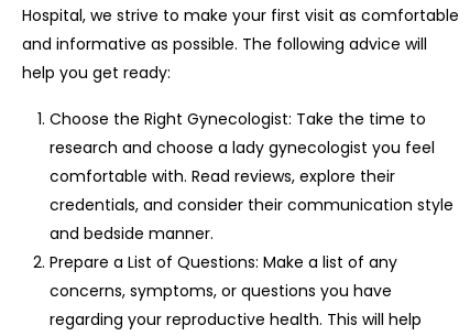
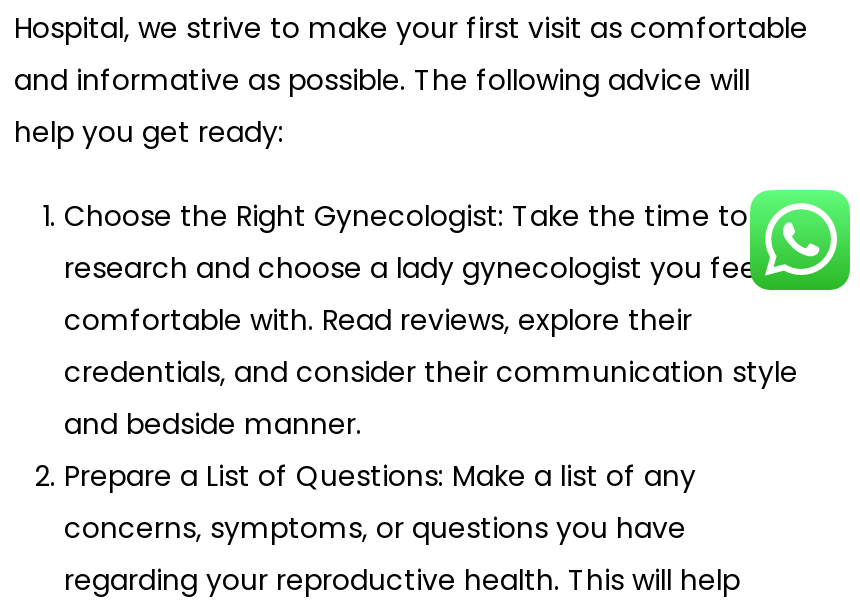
+ [image]
